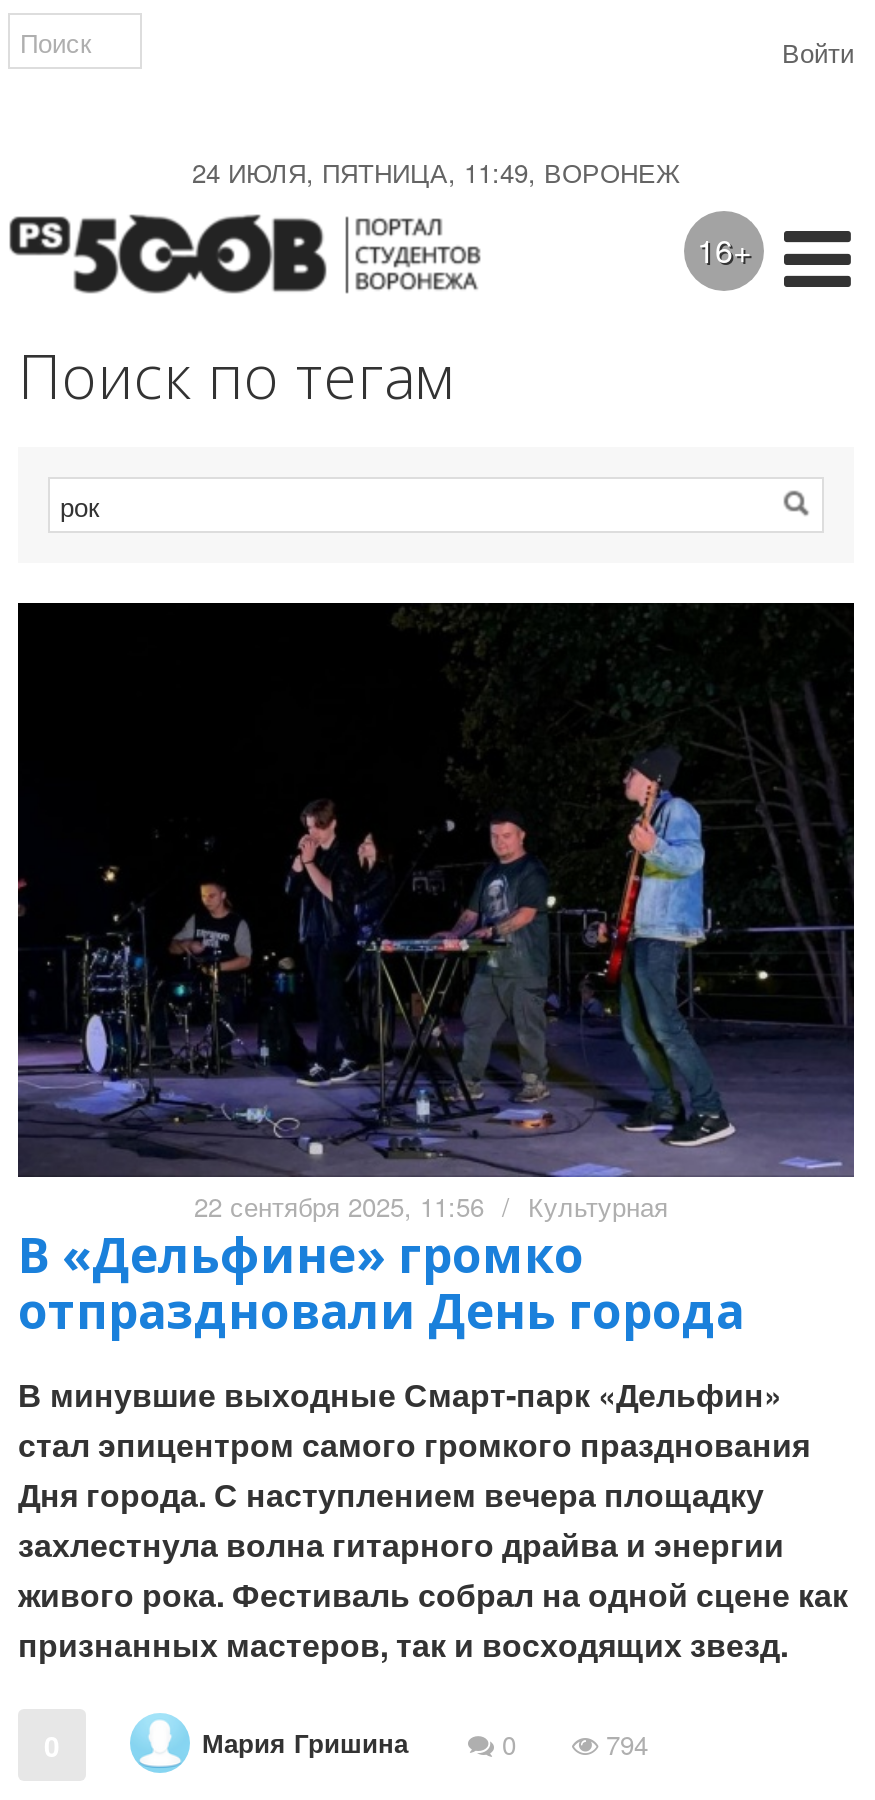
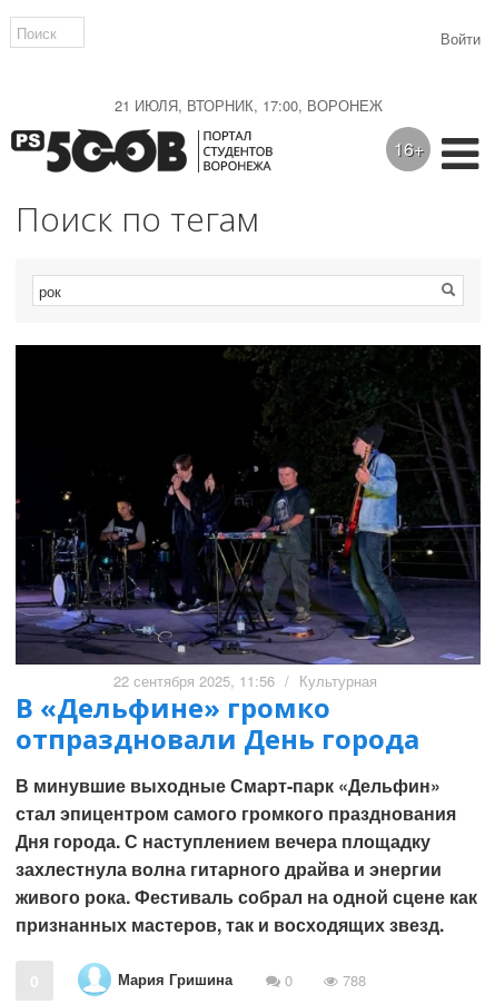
- 24 ИЮЛЯ, ПЯТНИЦА, 11:49, ВОРОНЕЖ
+ 21 ИЮЛЯ, ВТОРНИК, 17:00, ВОРОНЕЖ

- 794
+ 788
